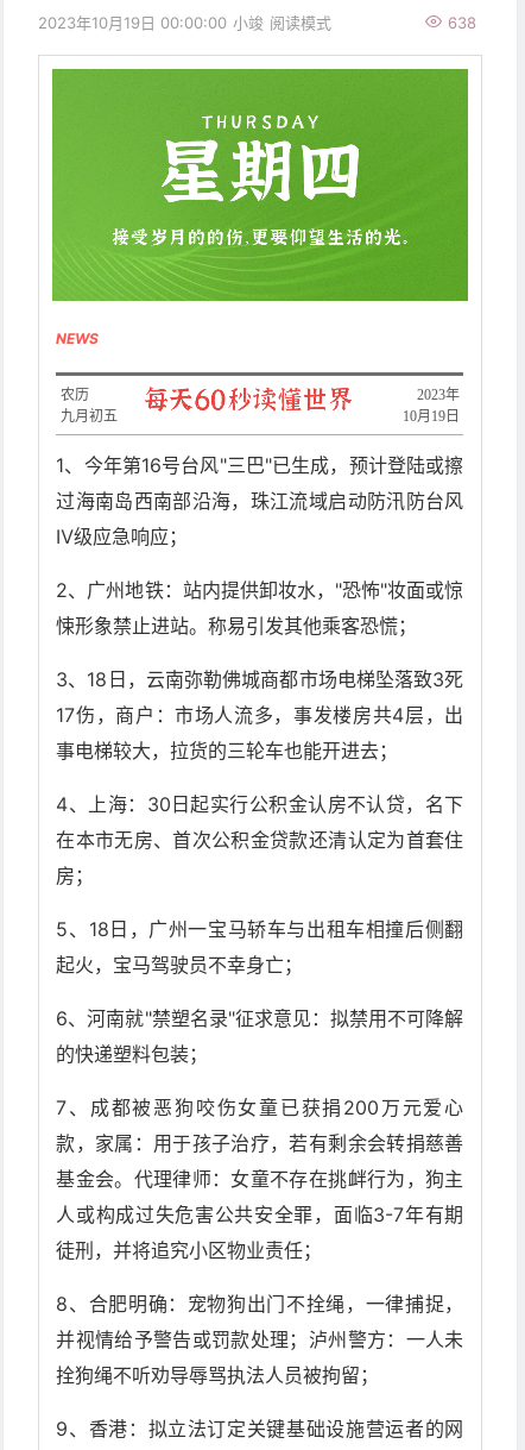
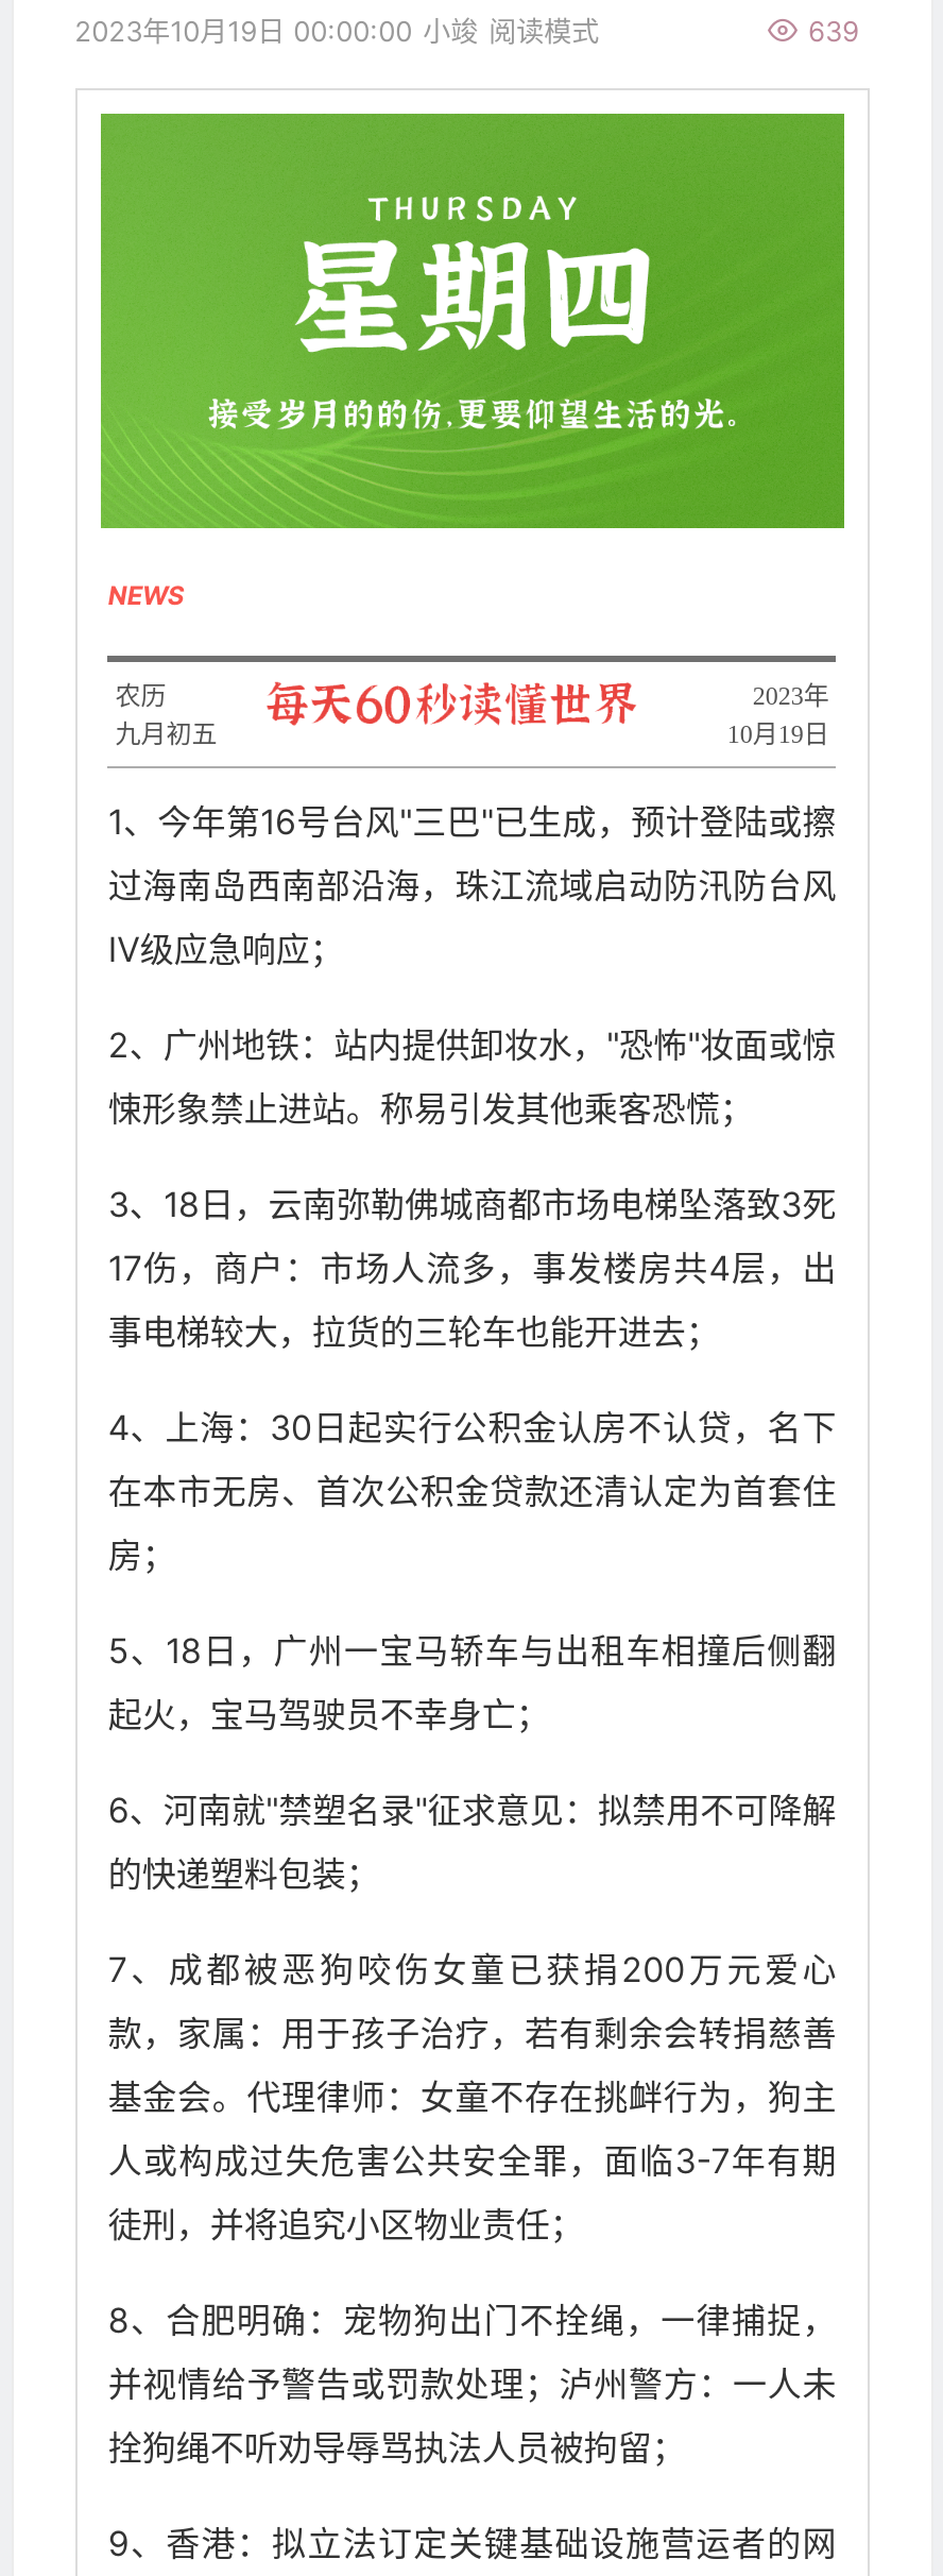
- 638
+ 639
